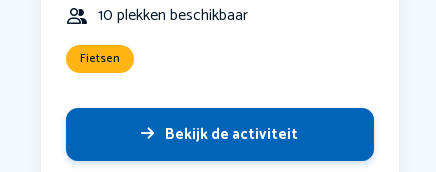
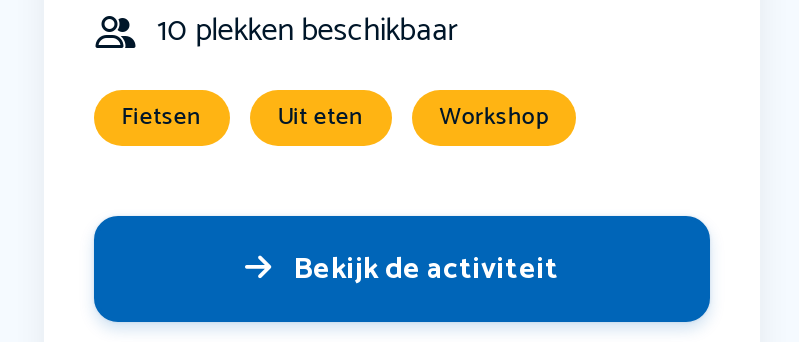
+ Uit eten
+ Workshop
